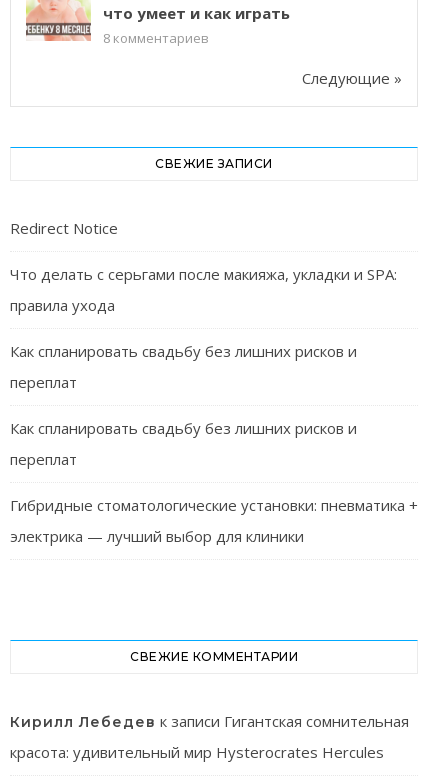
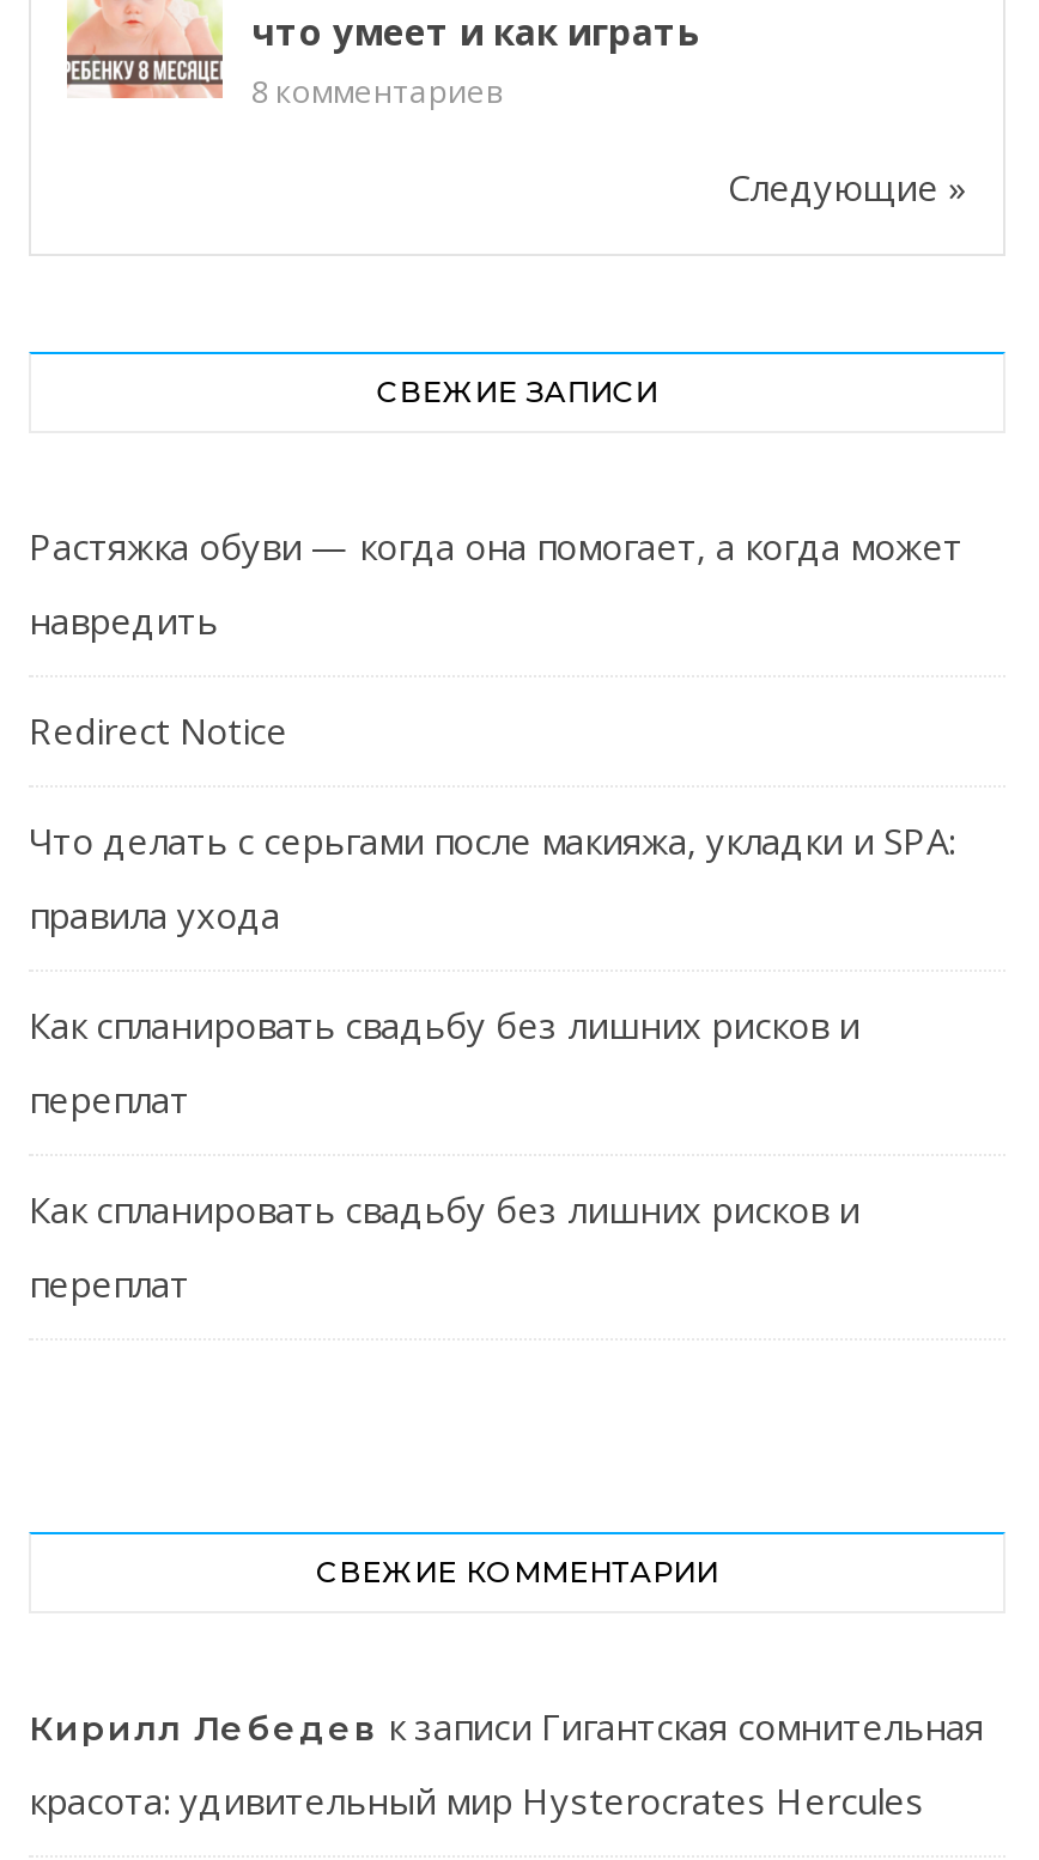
+ Растяжка обуви — когда она помогает, а когда может
+ навредить

moved down: Redirect Notice | Что делать с серьгами после макияжа, укладки и SPA: | правила ухода | Как спланировать свадьбу без лишних рисков и | переплат | Как спланировать свадьбу без лишних рисков и | переплат

- Гибридные стоматологические установки: пневматика +
- электрика — лучший выбор для клиники
